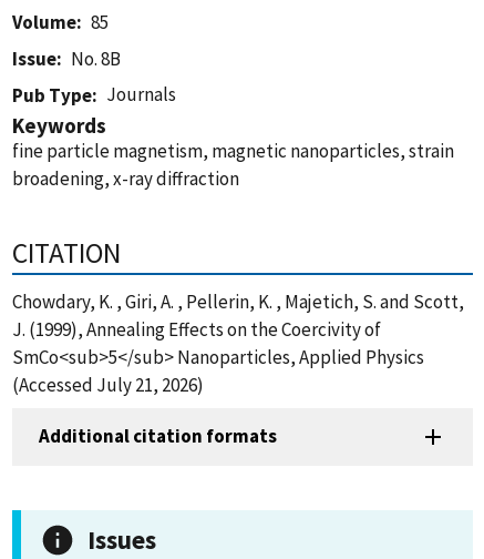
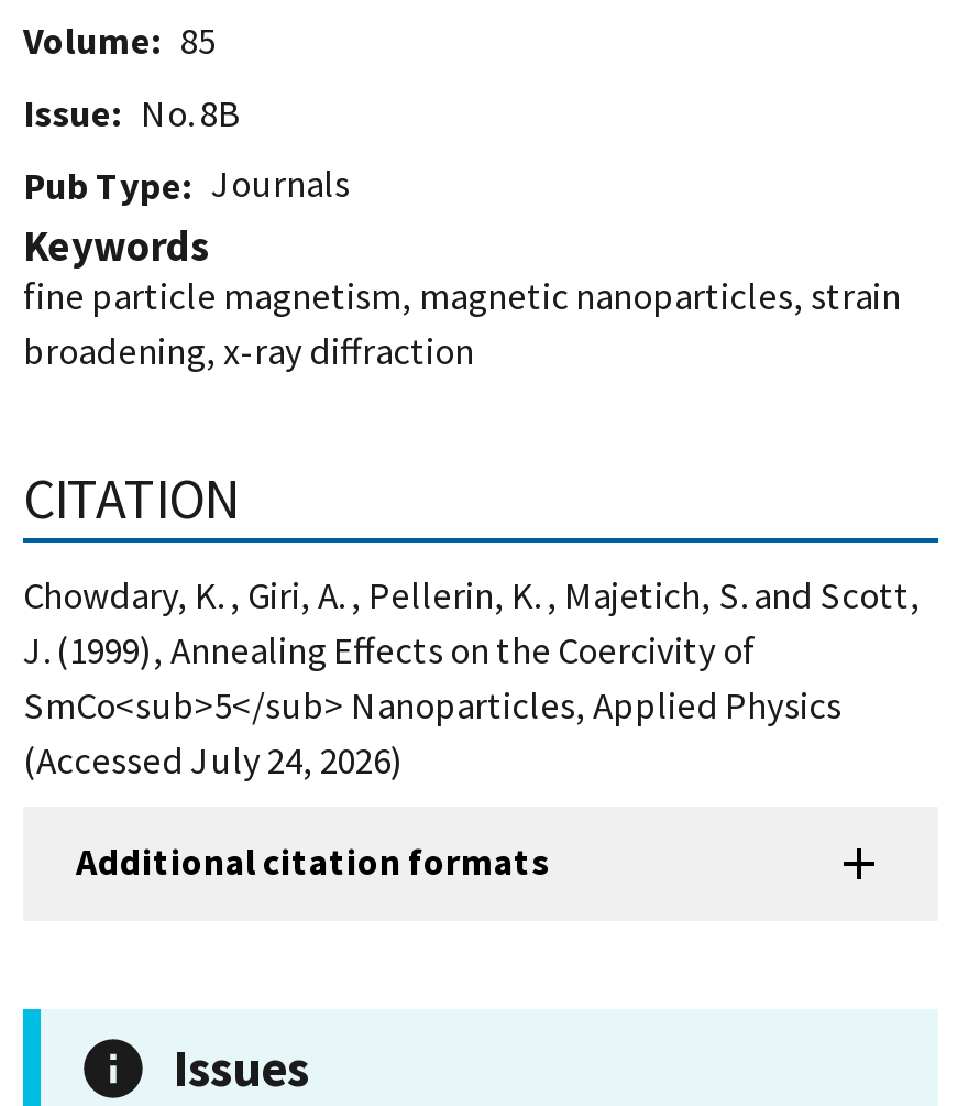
- (Accessed July 21, 2026)
+ (Accessed July 24, 2026)
